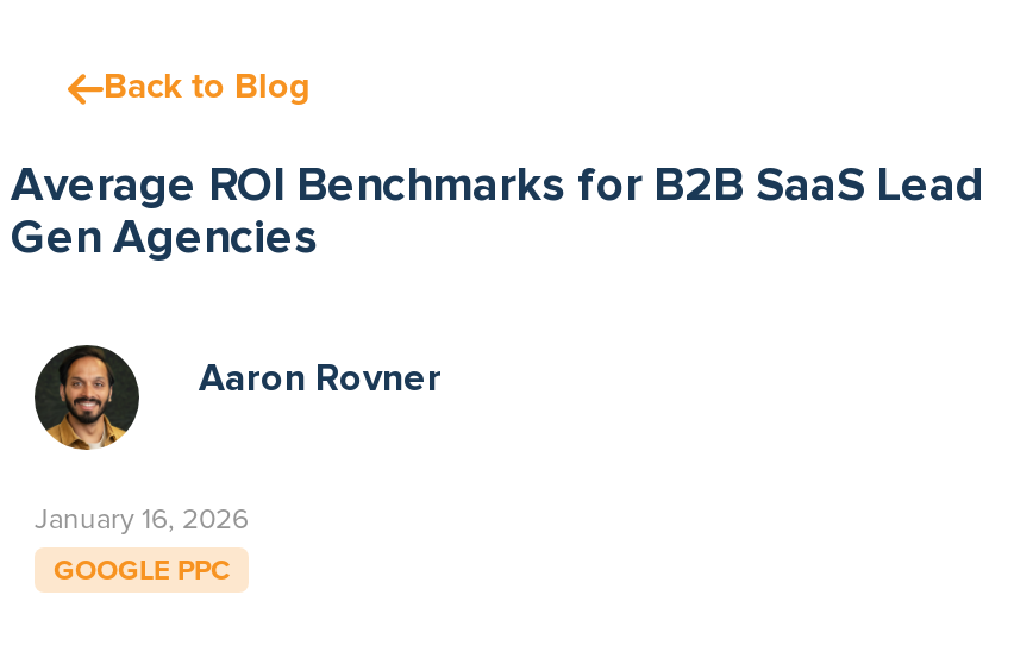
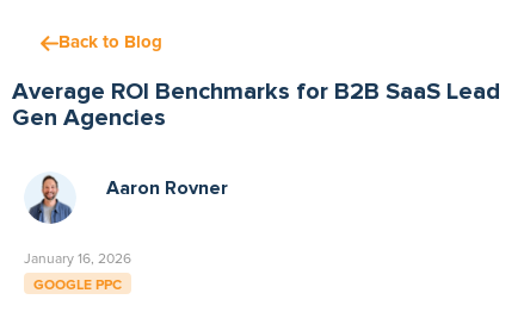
- [image]
+ [image]
